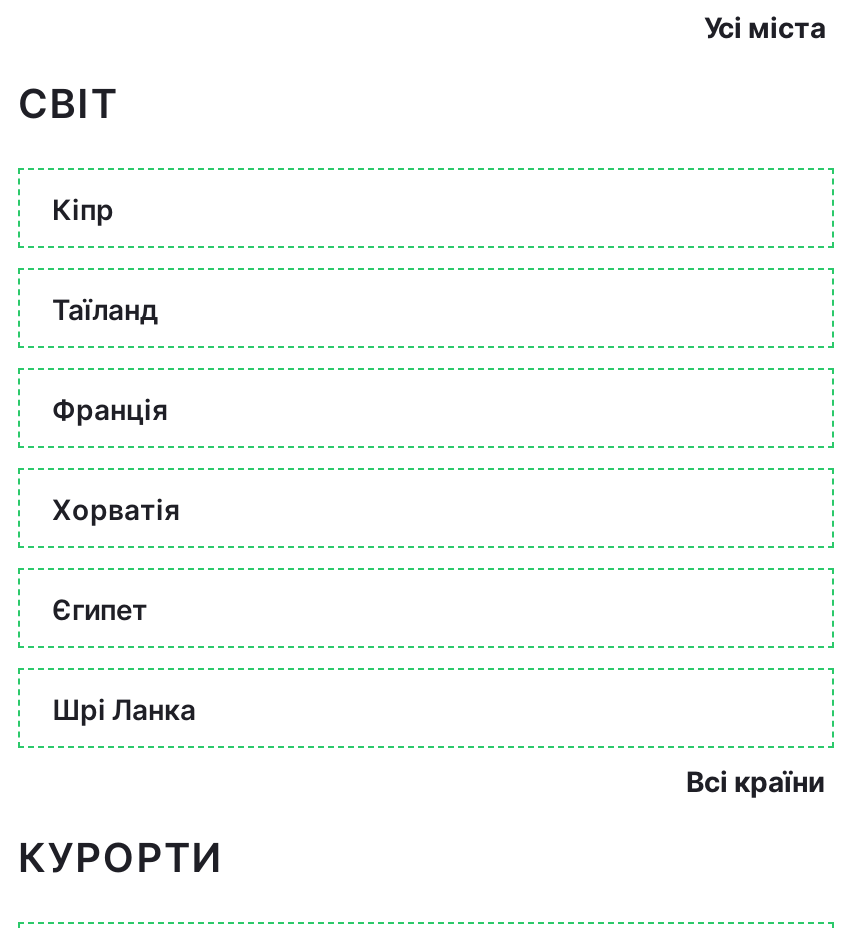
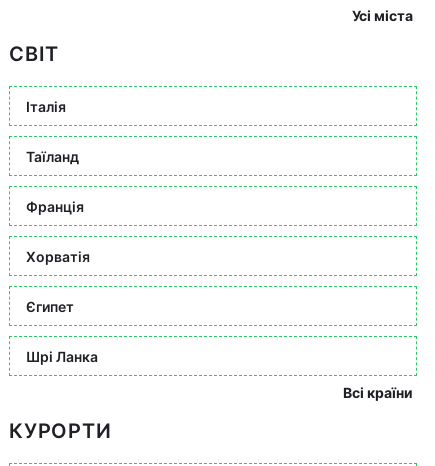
- Кіпр
+ Італія
